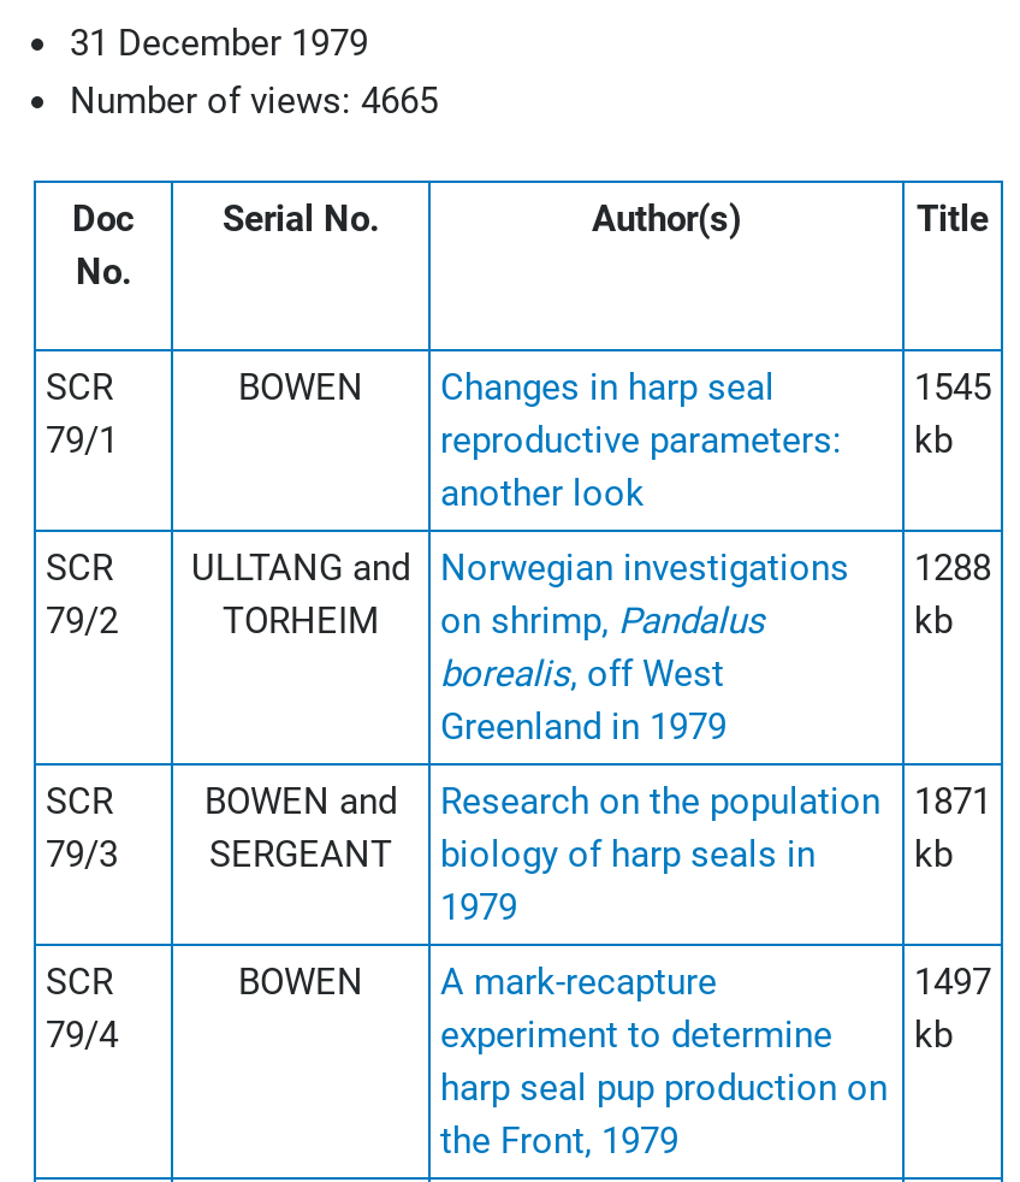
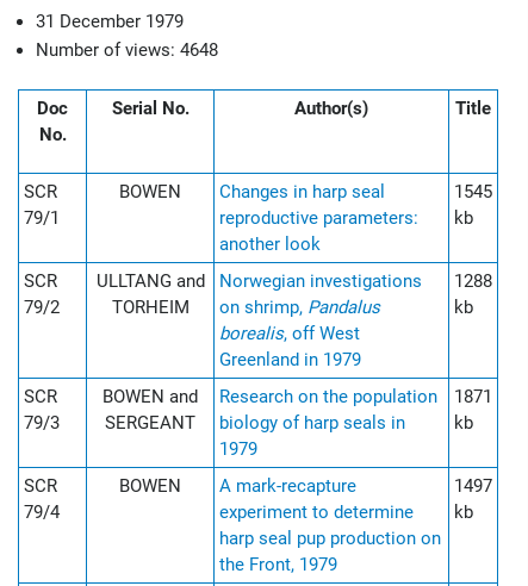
- Number of views: 4665
+ Number of views: 4648
